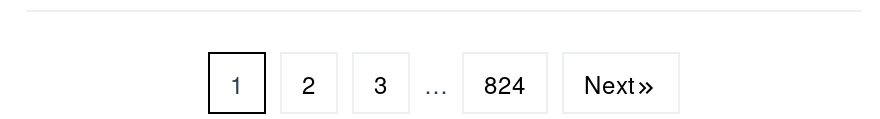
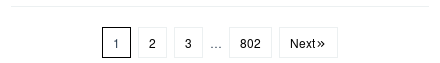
- 824
+ 802
